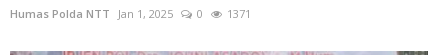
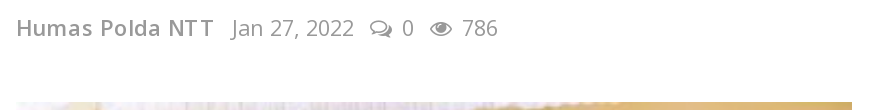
- Humas Polda NTT Jan 1, 2025
+ Humas Polda NTT Jan 27, 2022

- 1371
+ 786
